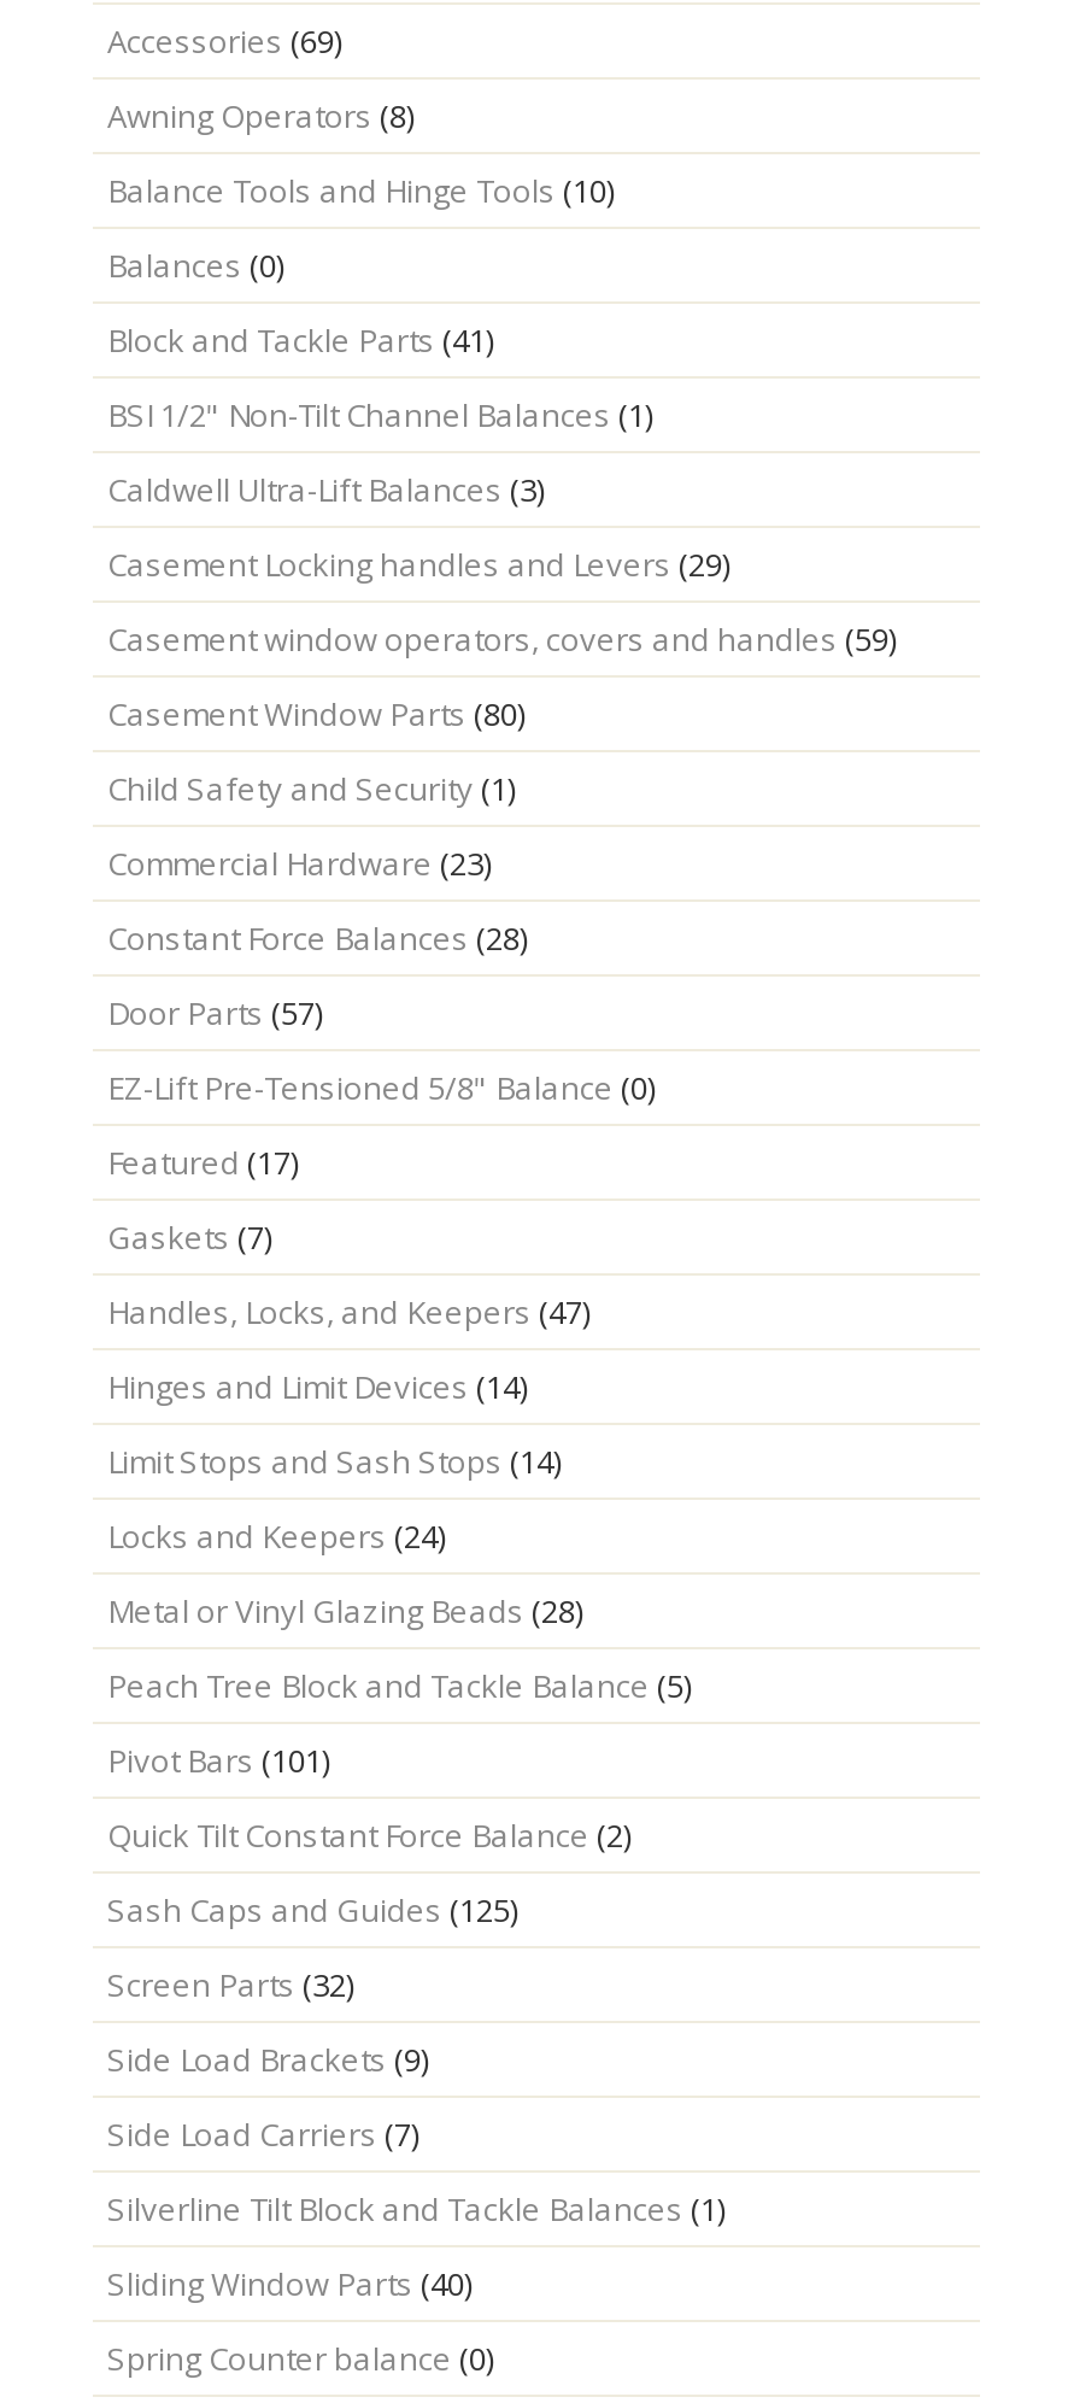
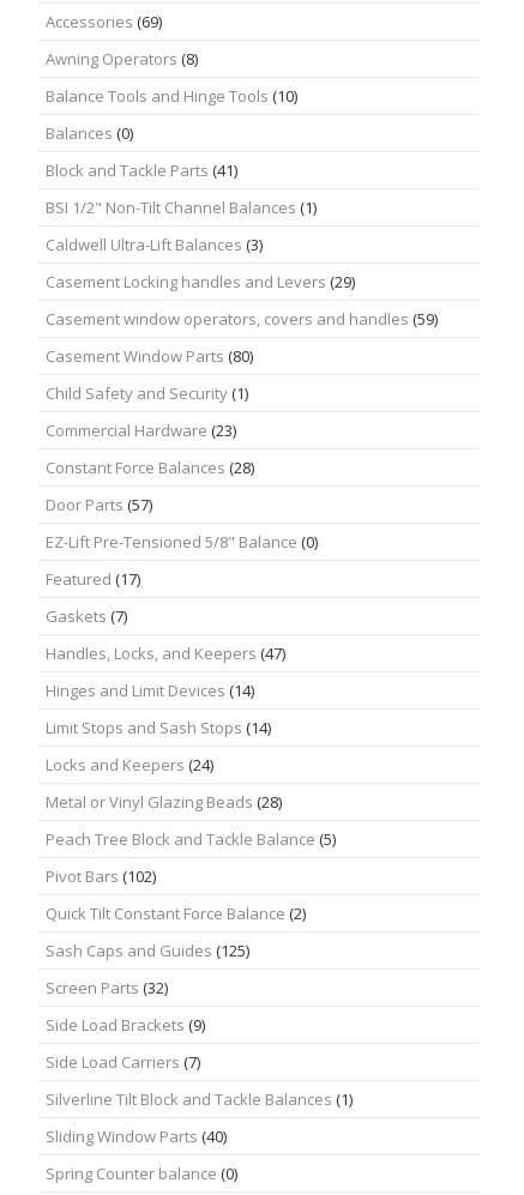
- Pivot Bars (101)
+ Pivot Bars (102)
